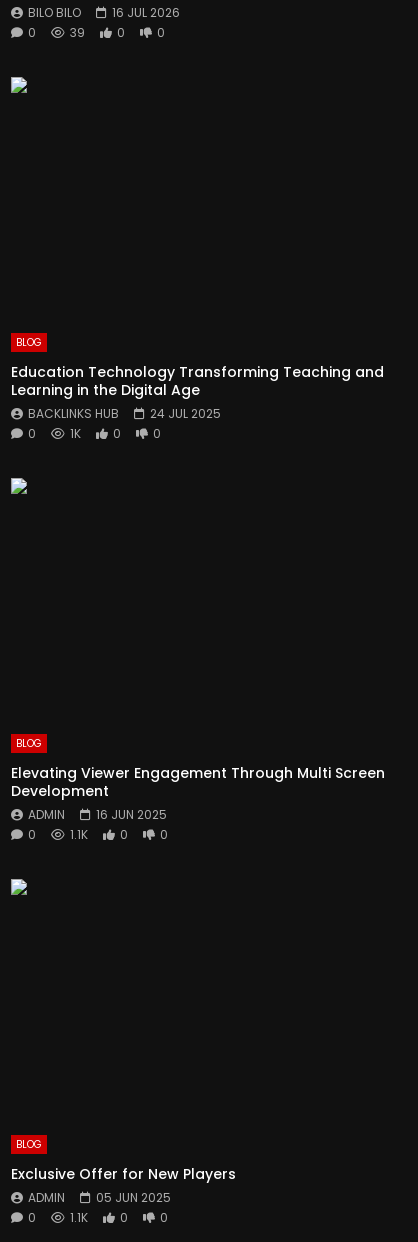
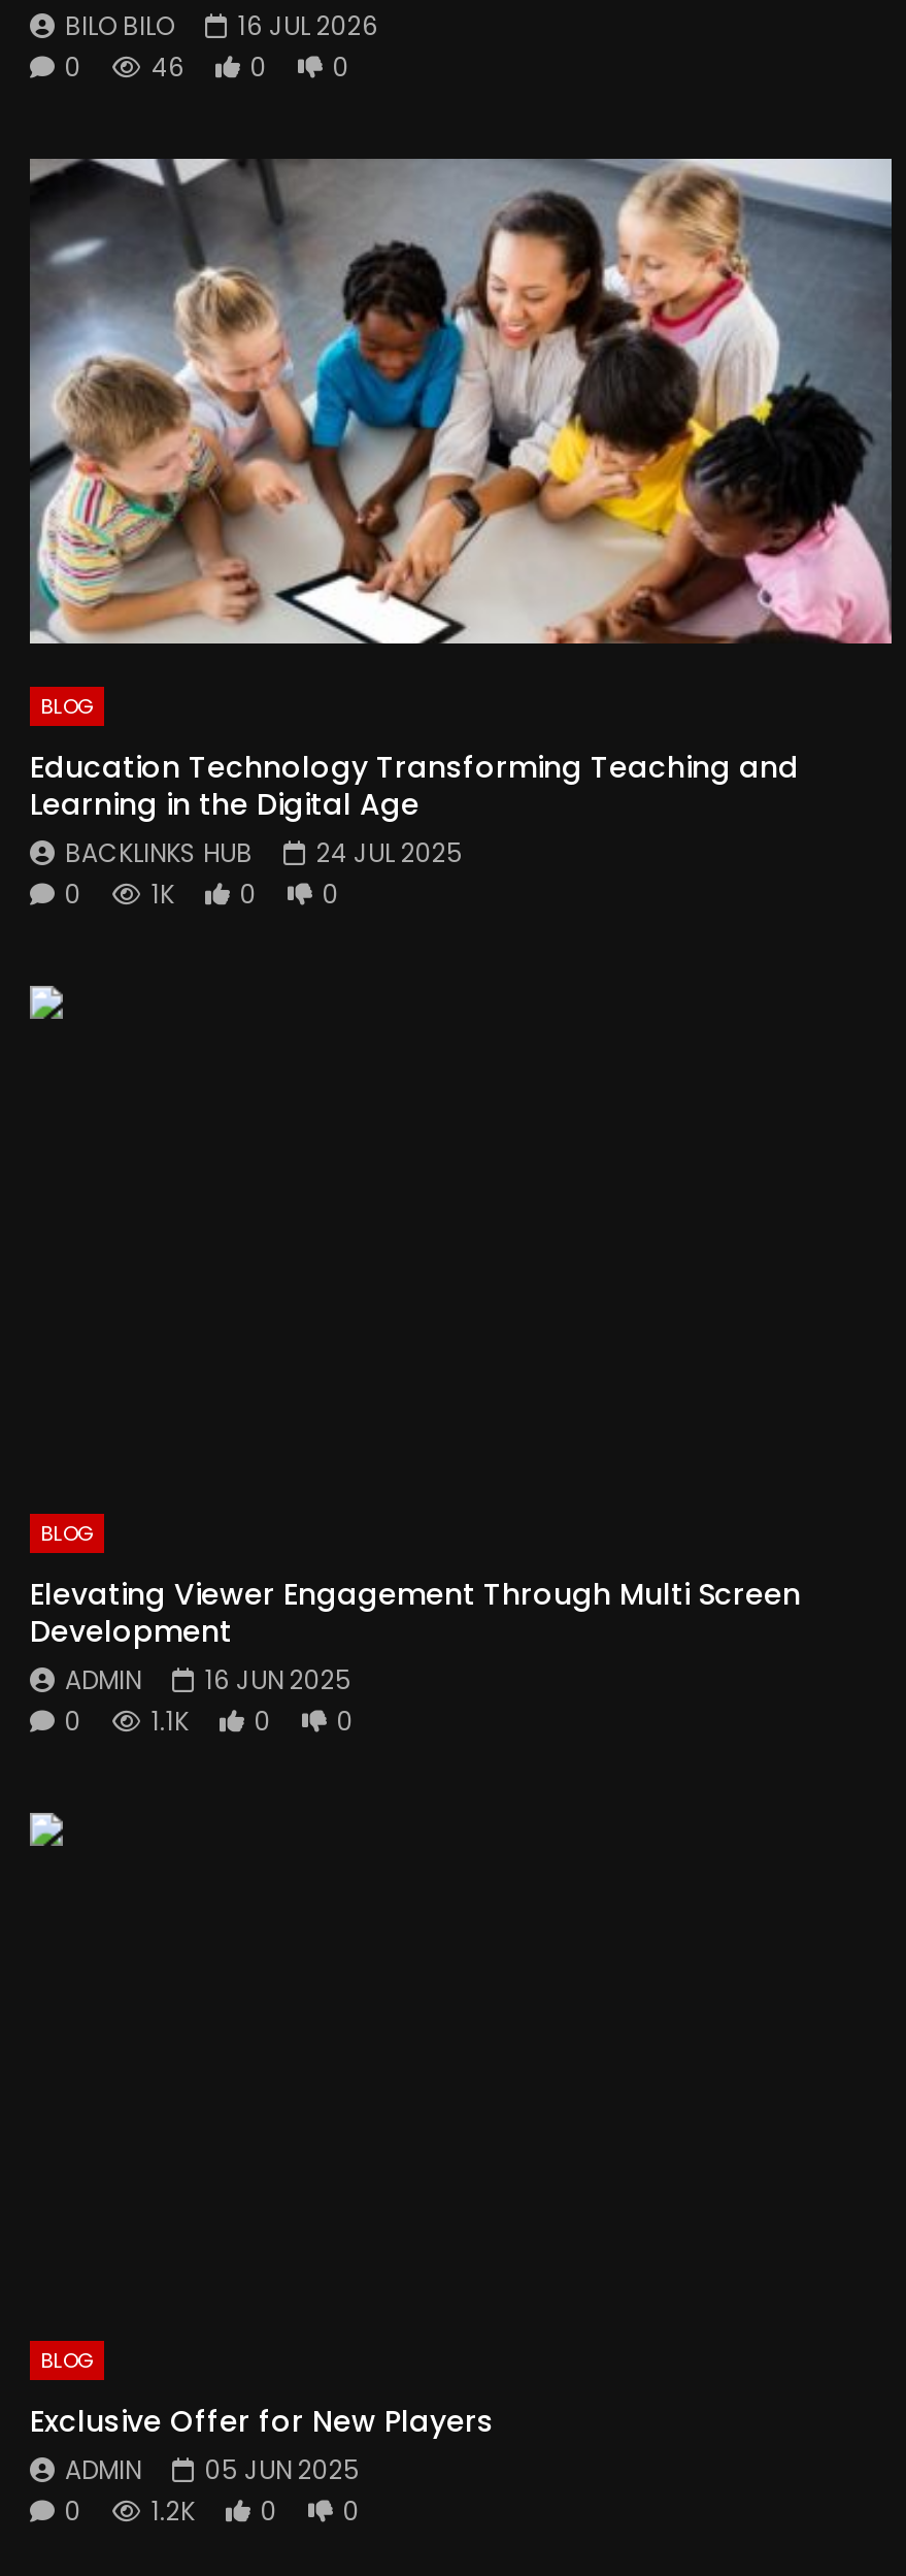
- 0 39 0 0
+ 0 46 0 0

+ [image]

- 0 1.1K 0 0
+ 0 1.2K 0 0
